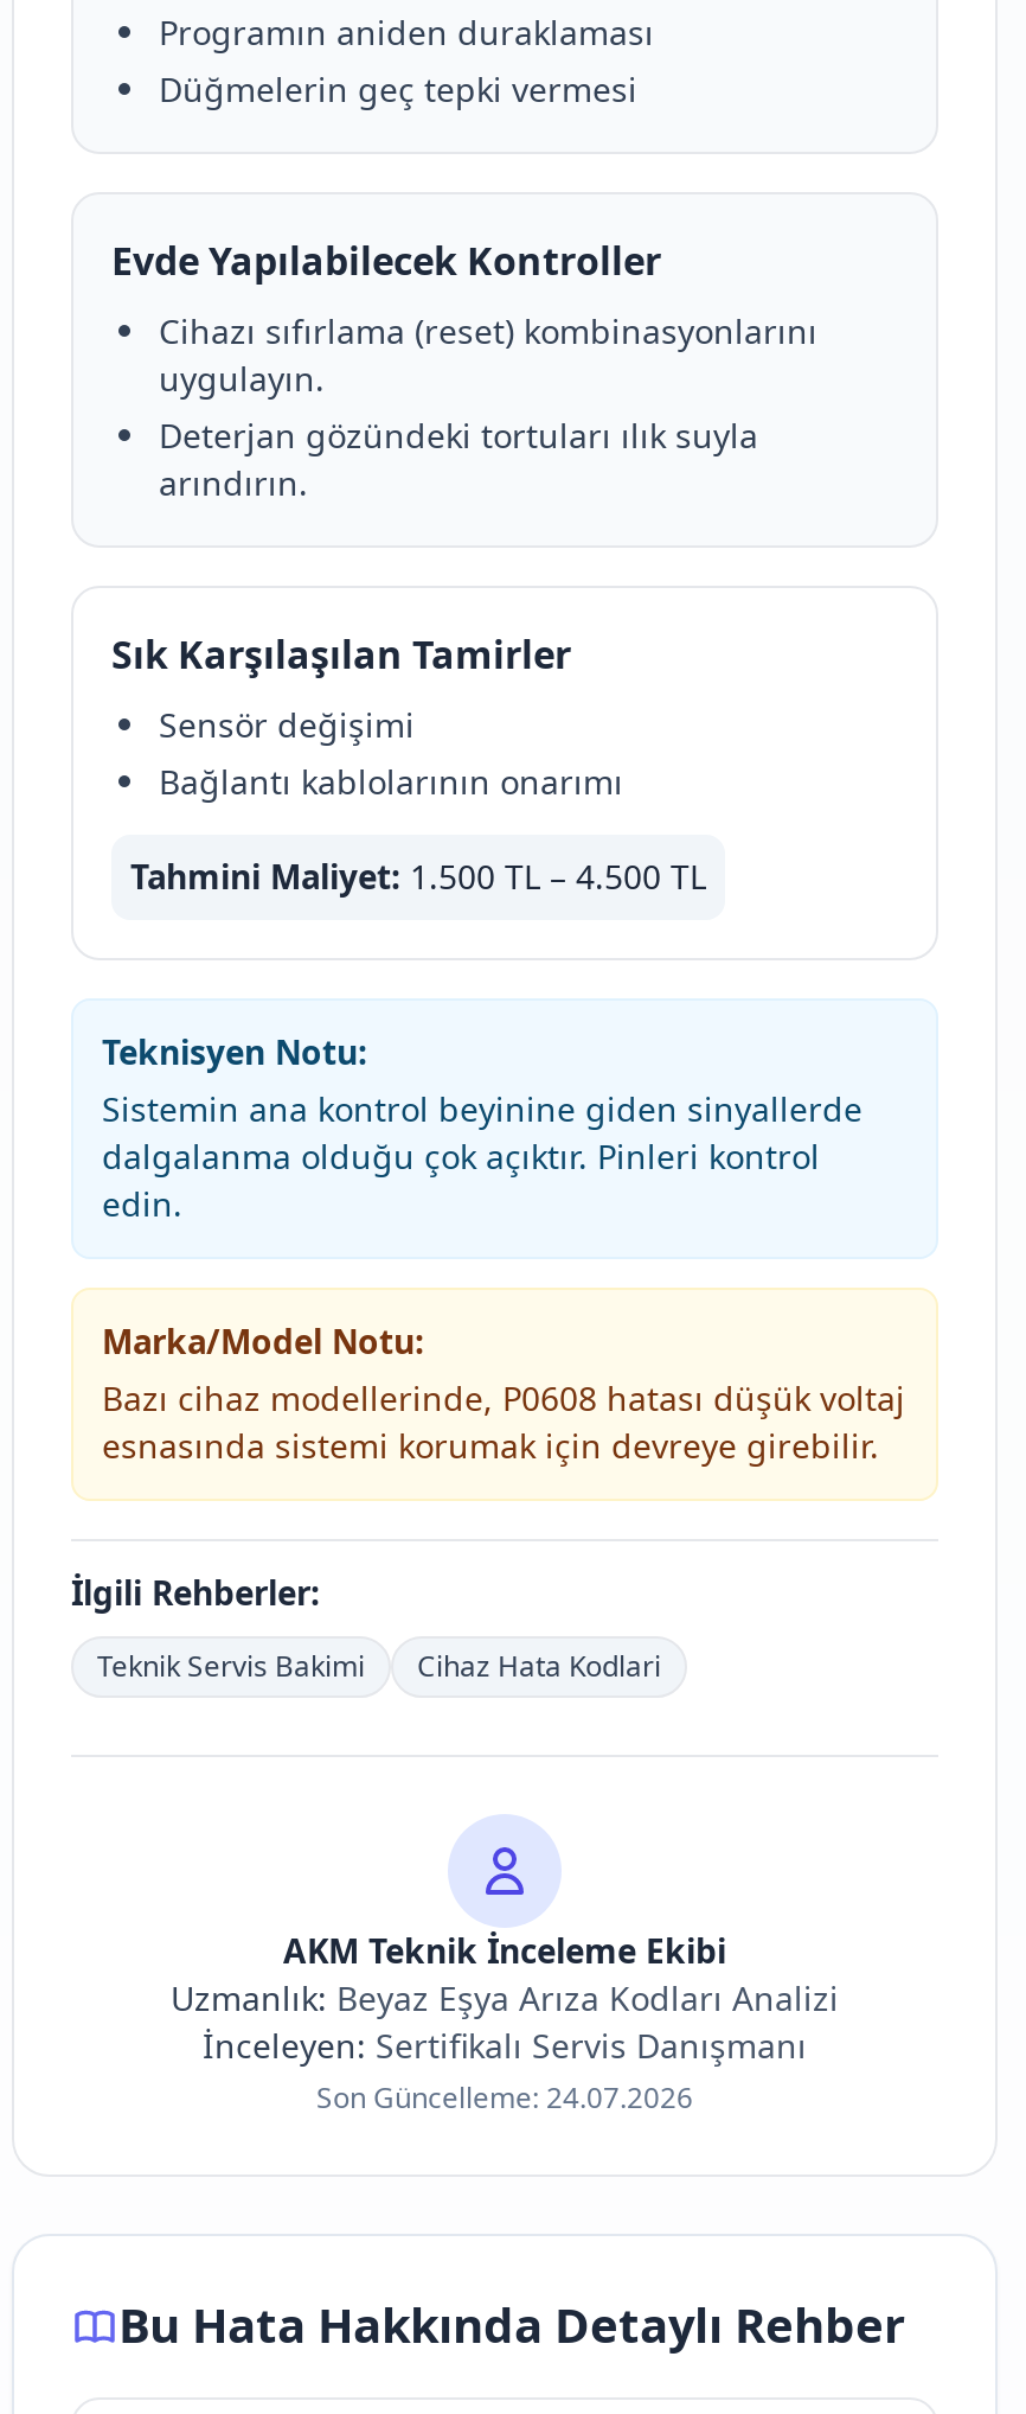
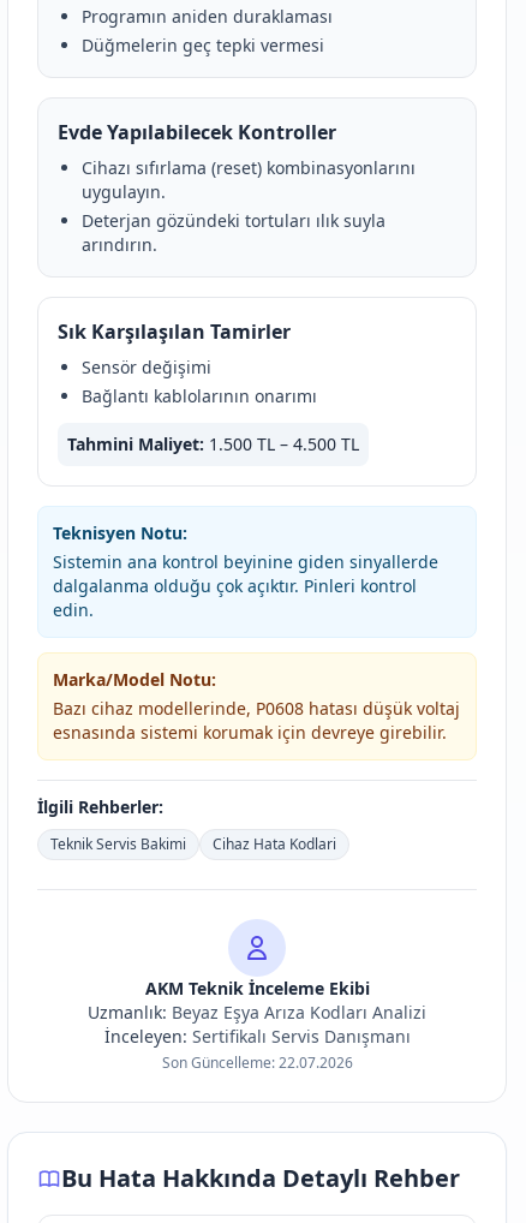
- Son Güncelleme: 24.07.2026
+ Son Güncelleme: 22.07.2026
